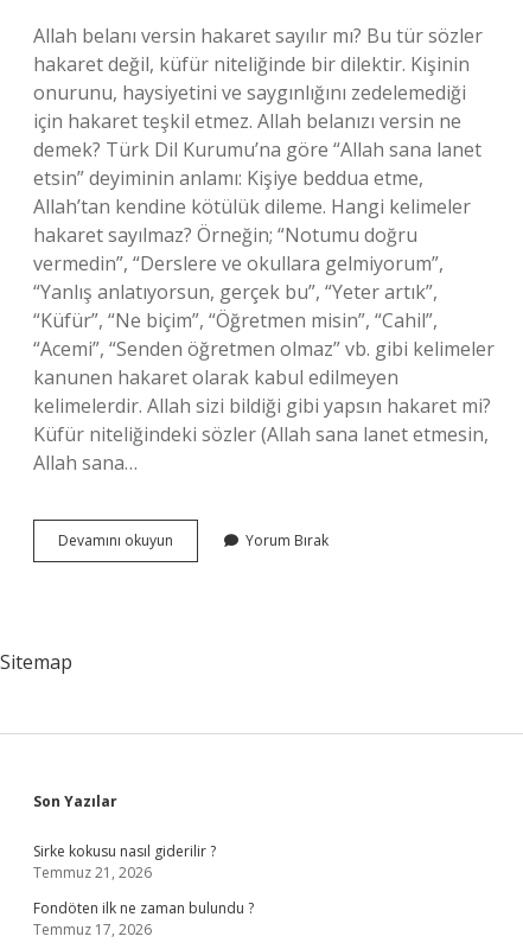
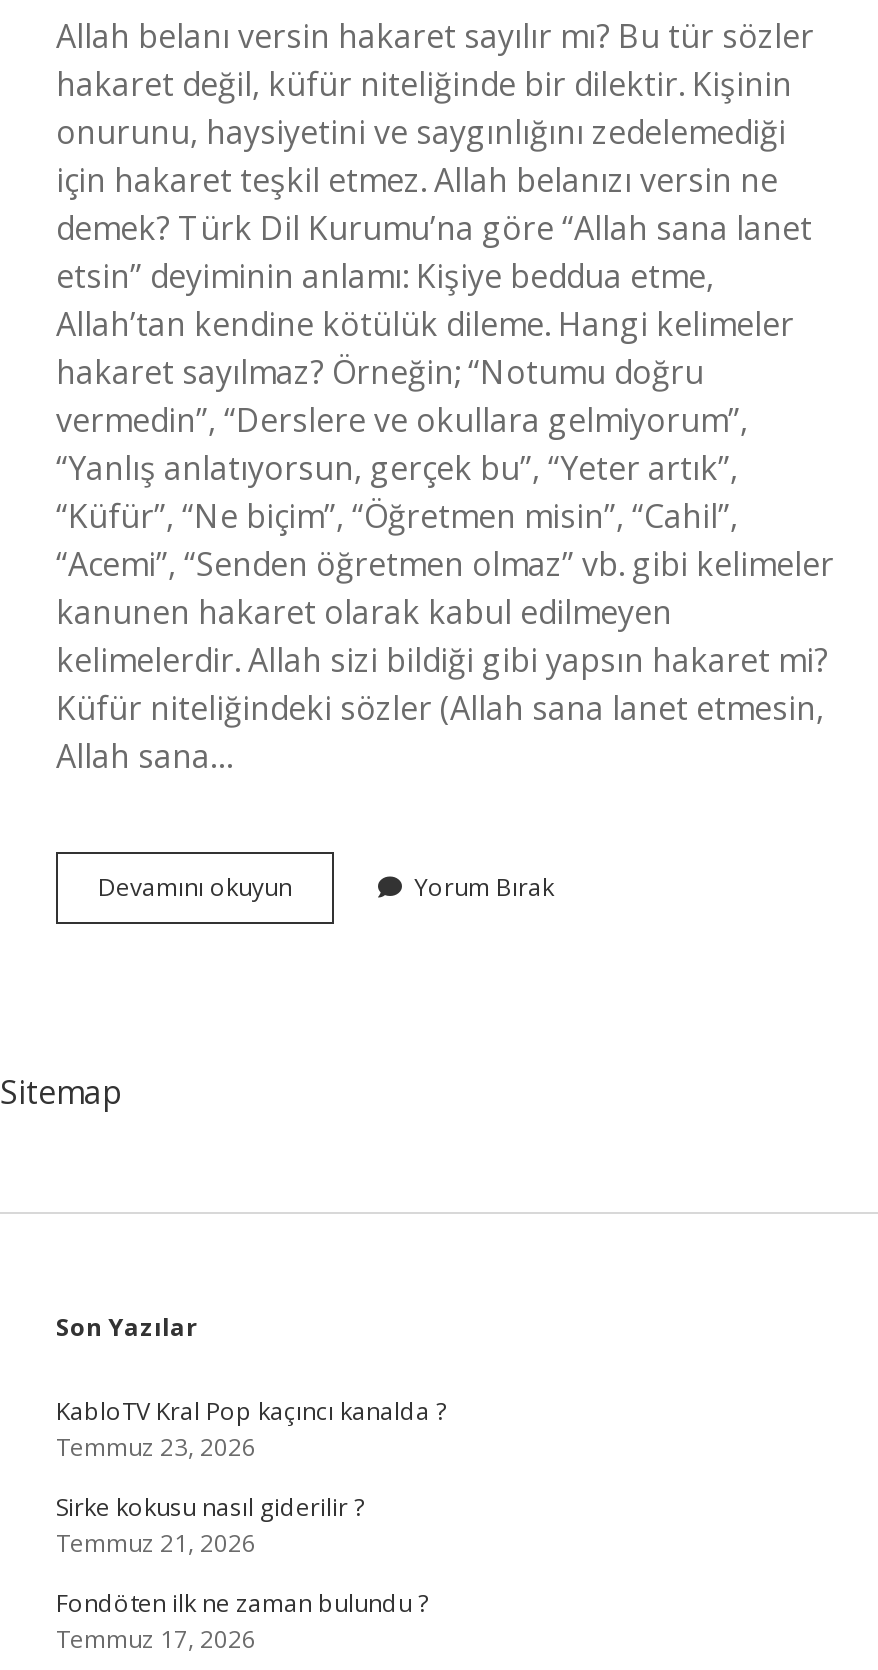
+ KabloTV Kral Pop kaçıncı kanalda ?
+ Temmuz 23, 2026
